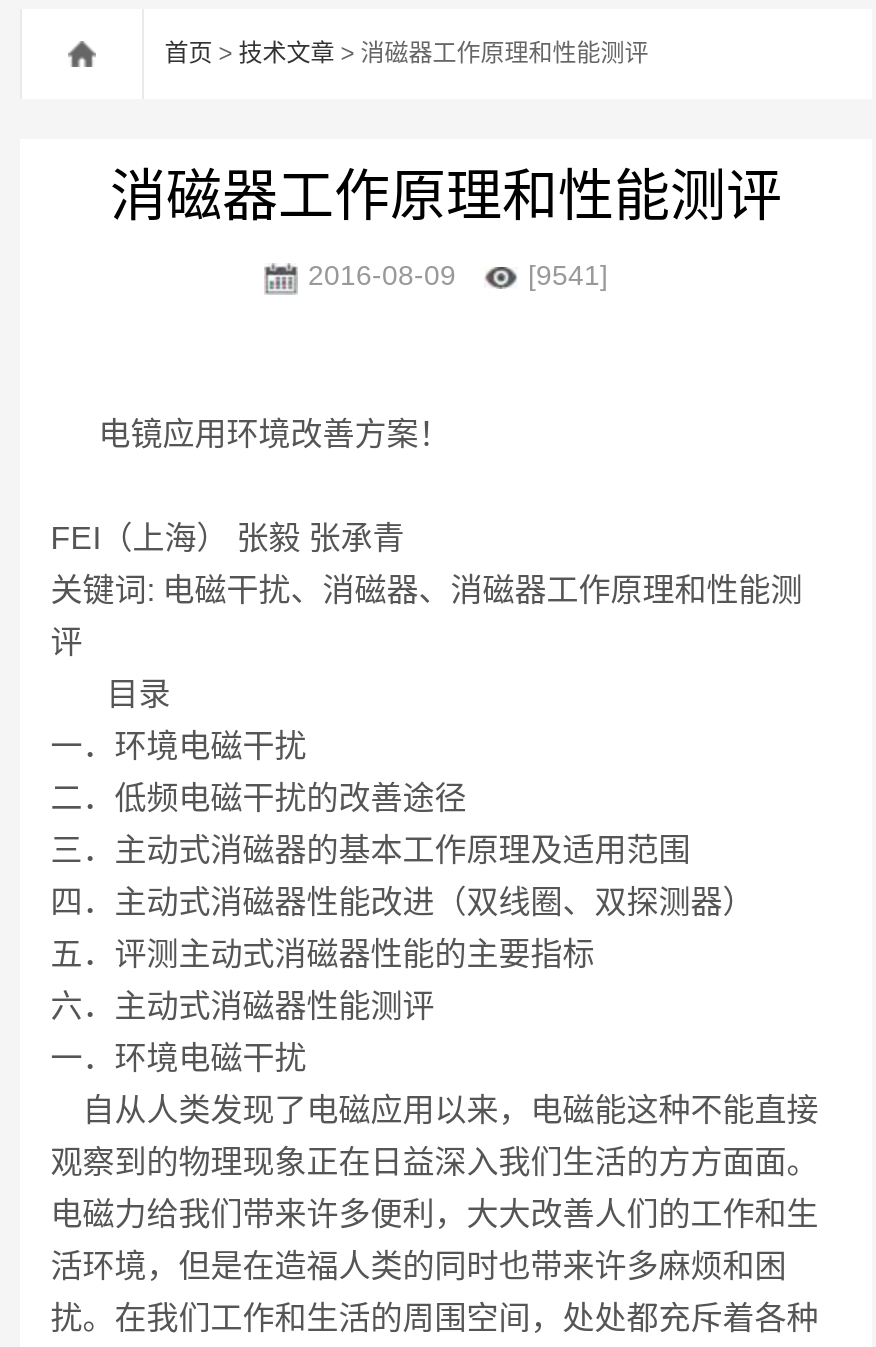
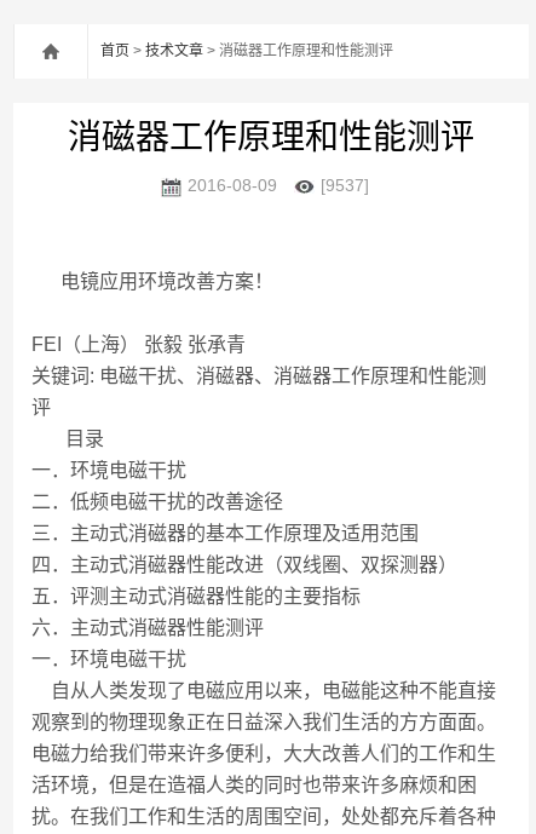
- [9541]
+ [9537]
